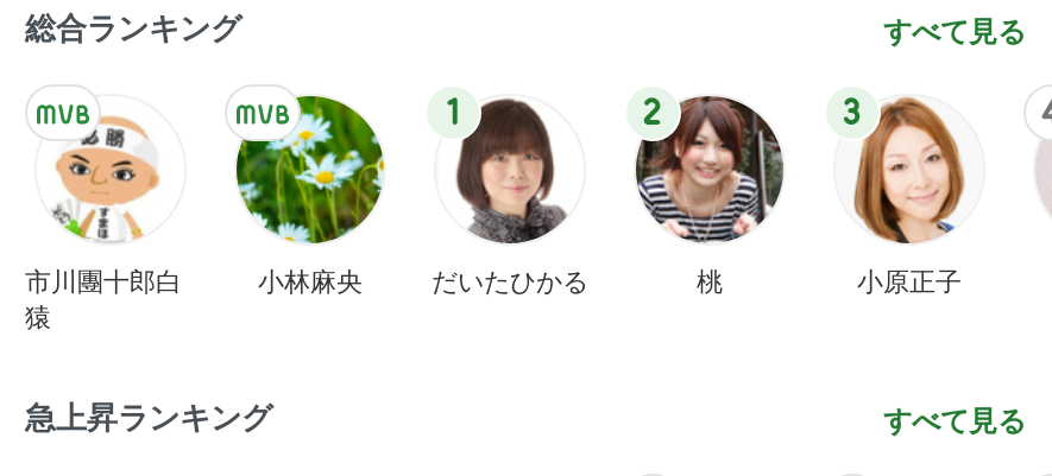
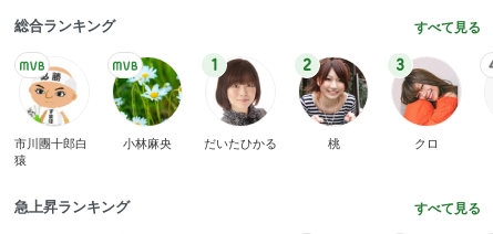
- [image]
- 小原正子
+ [image]
+ クロ
